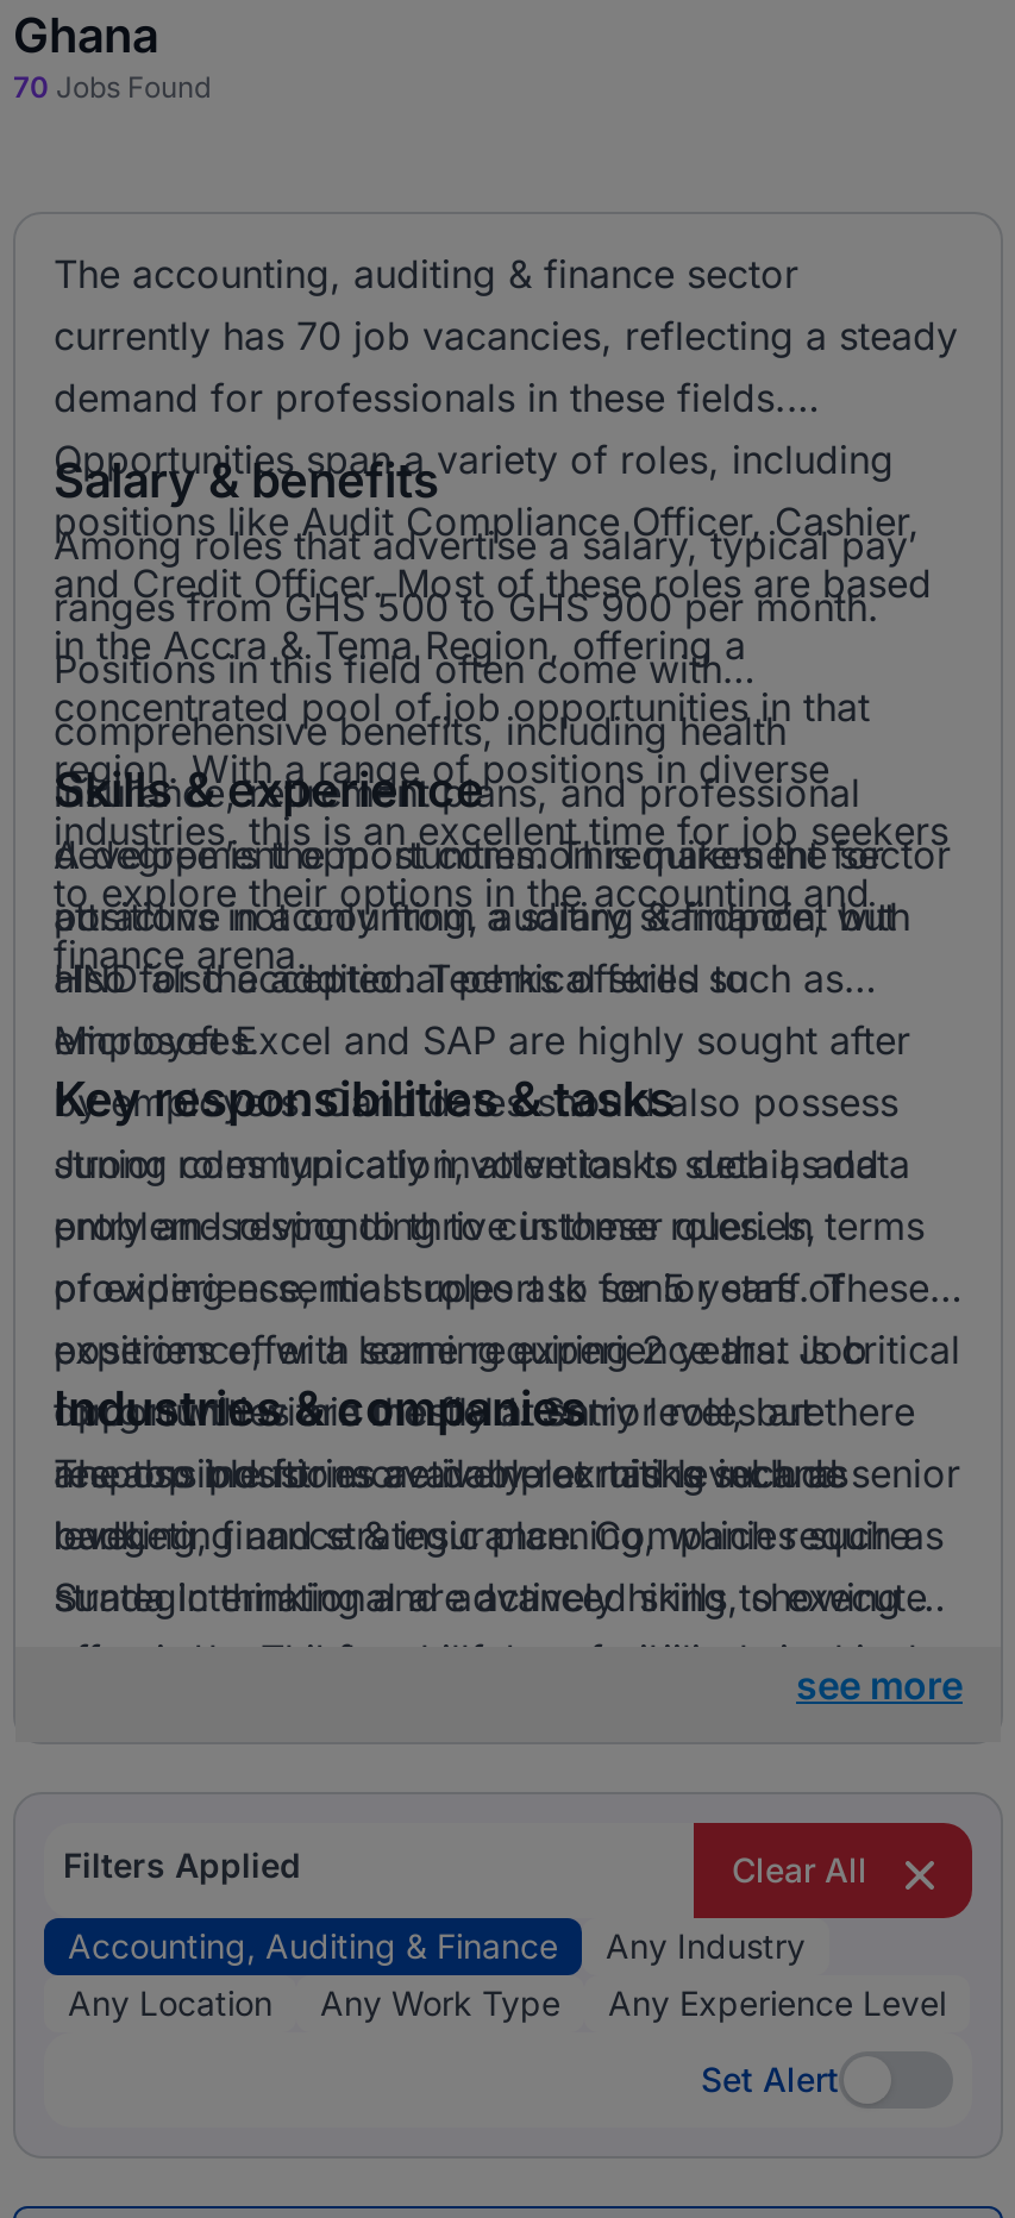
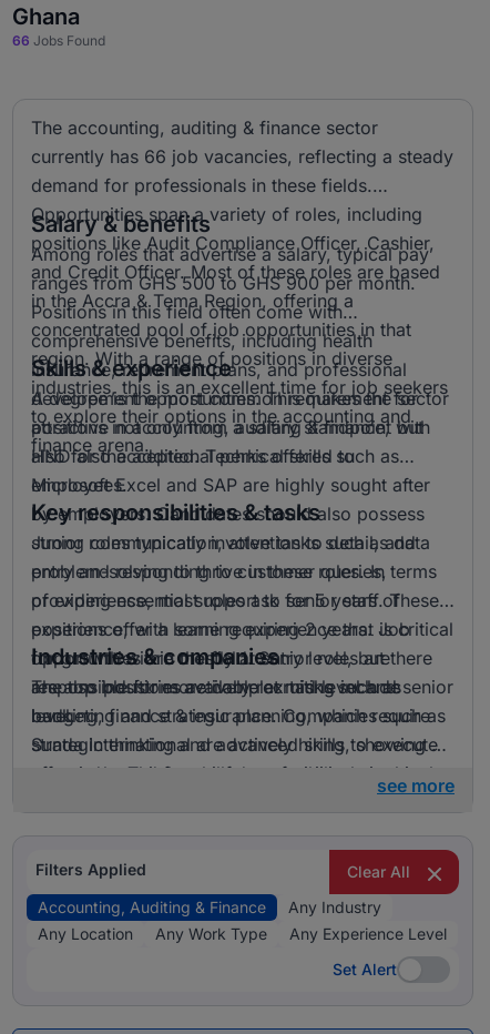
- 70 Jobs Found
+ 66 Jobs Found

- currently has 70 job vacancies, reflecting a steady
+ currently has 66 job vacancies, reflecting a steady
